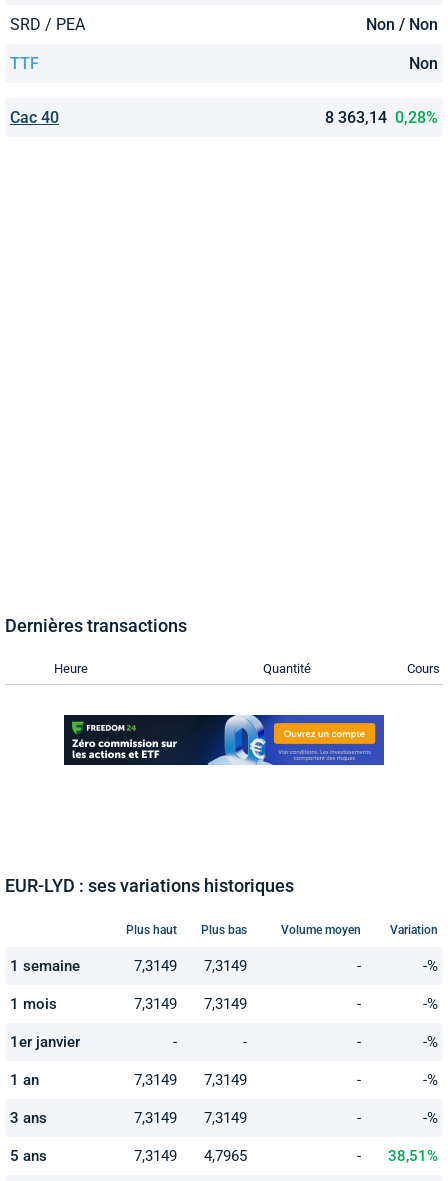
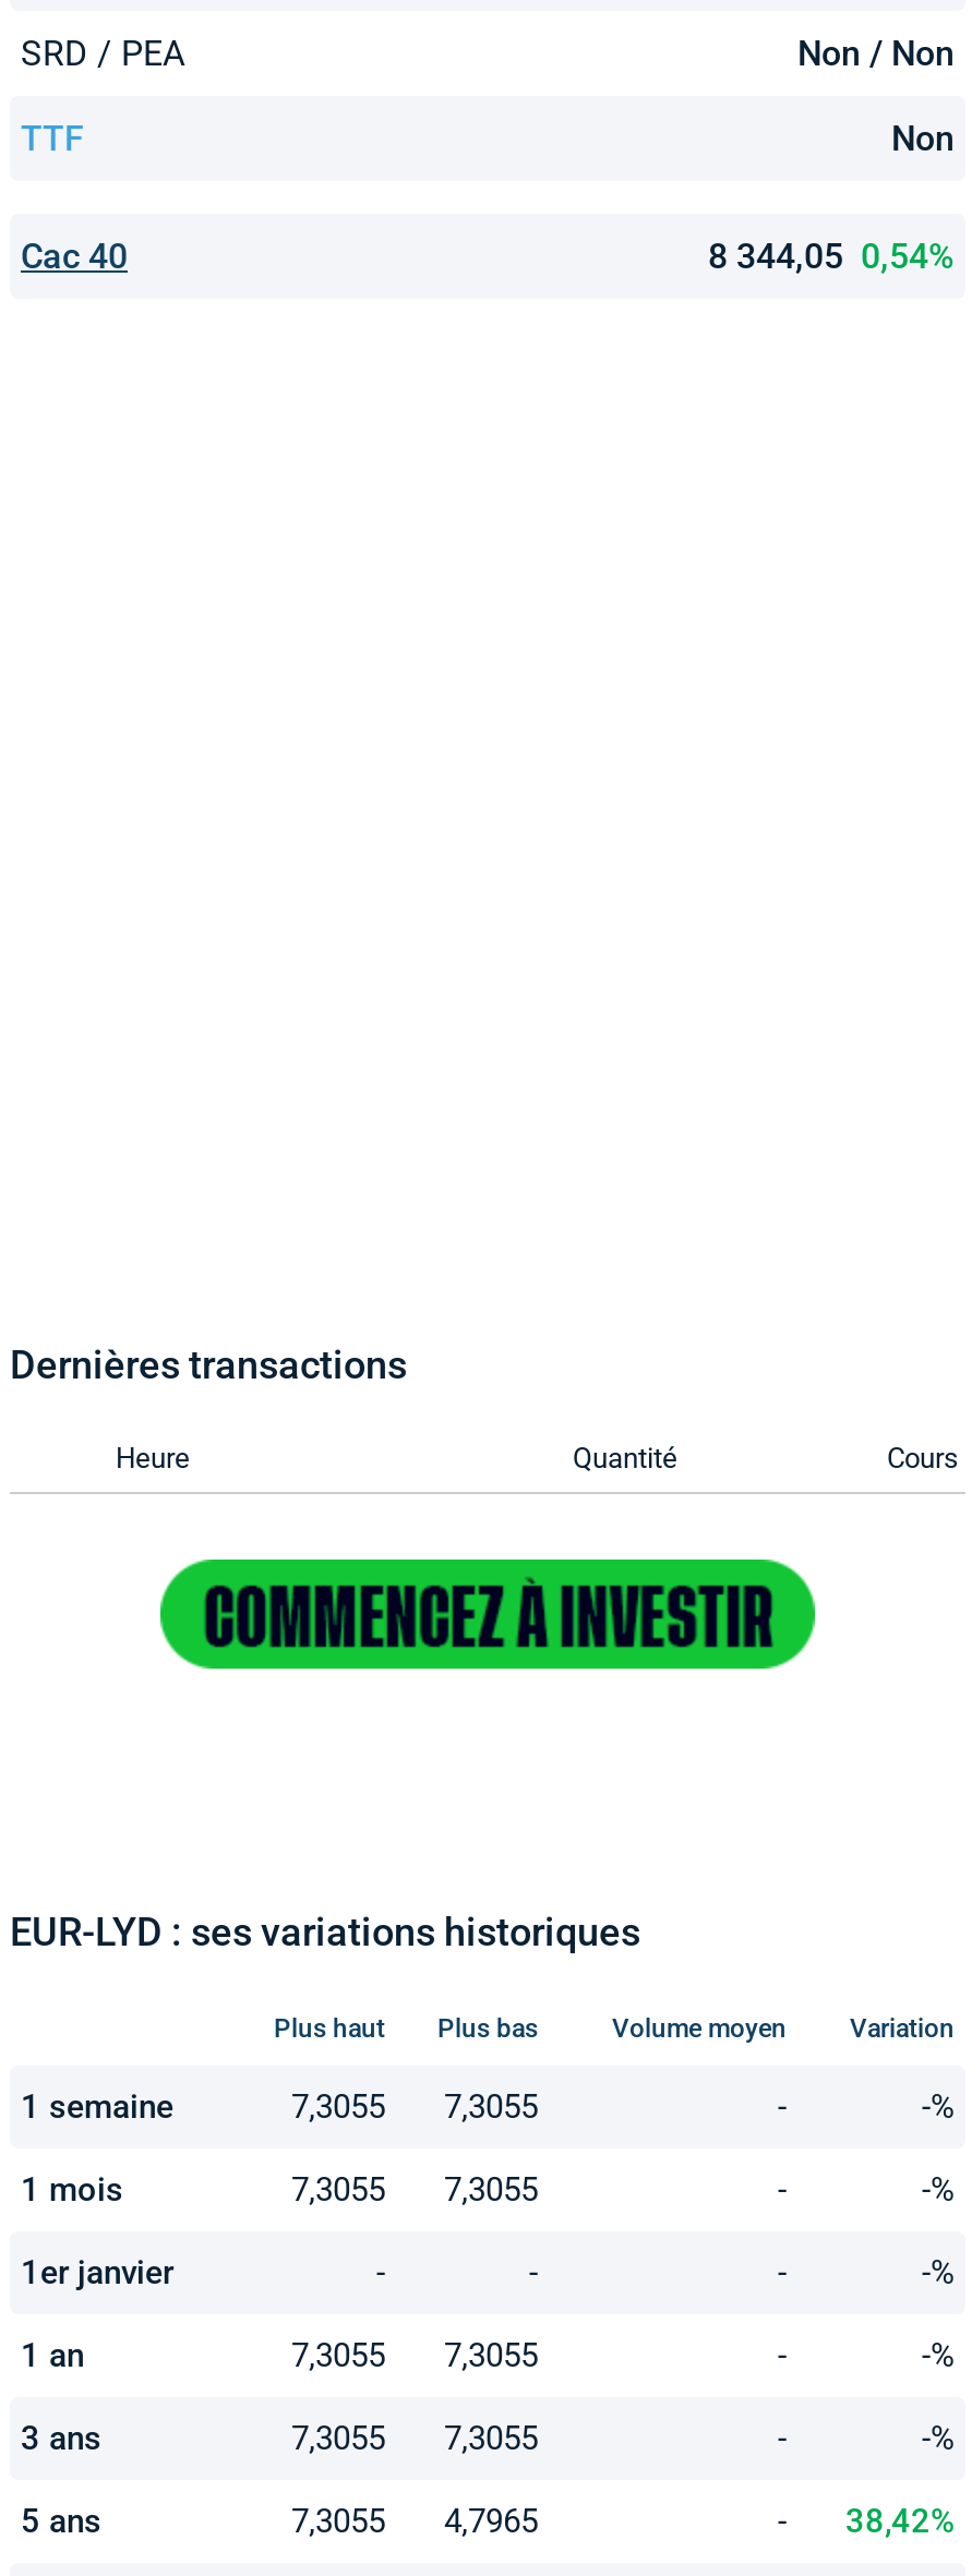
- 8 363,14 0,28%
+ 8 344,05 0,54%

- [image]
+ [image]

- 7,3149
+ 7,3055

- 7,3149
+ 7,3055

- 7,3149
+ 7,3055

- 7,3149
+ 7,3055

- 7,3149
+ 7,3055

- 7,3149
+ 7,3055

- 7,3149
+ 7,3055

- 7,3149
+ 7,3055

- 7,3149 4,7965
+ 7,3055 4,7965

- 38,51%
+ 38,42%
